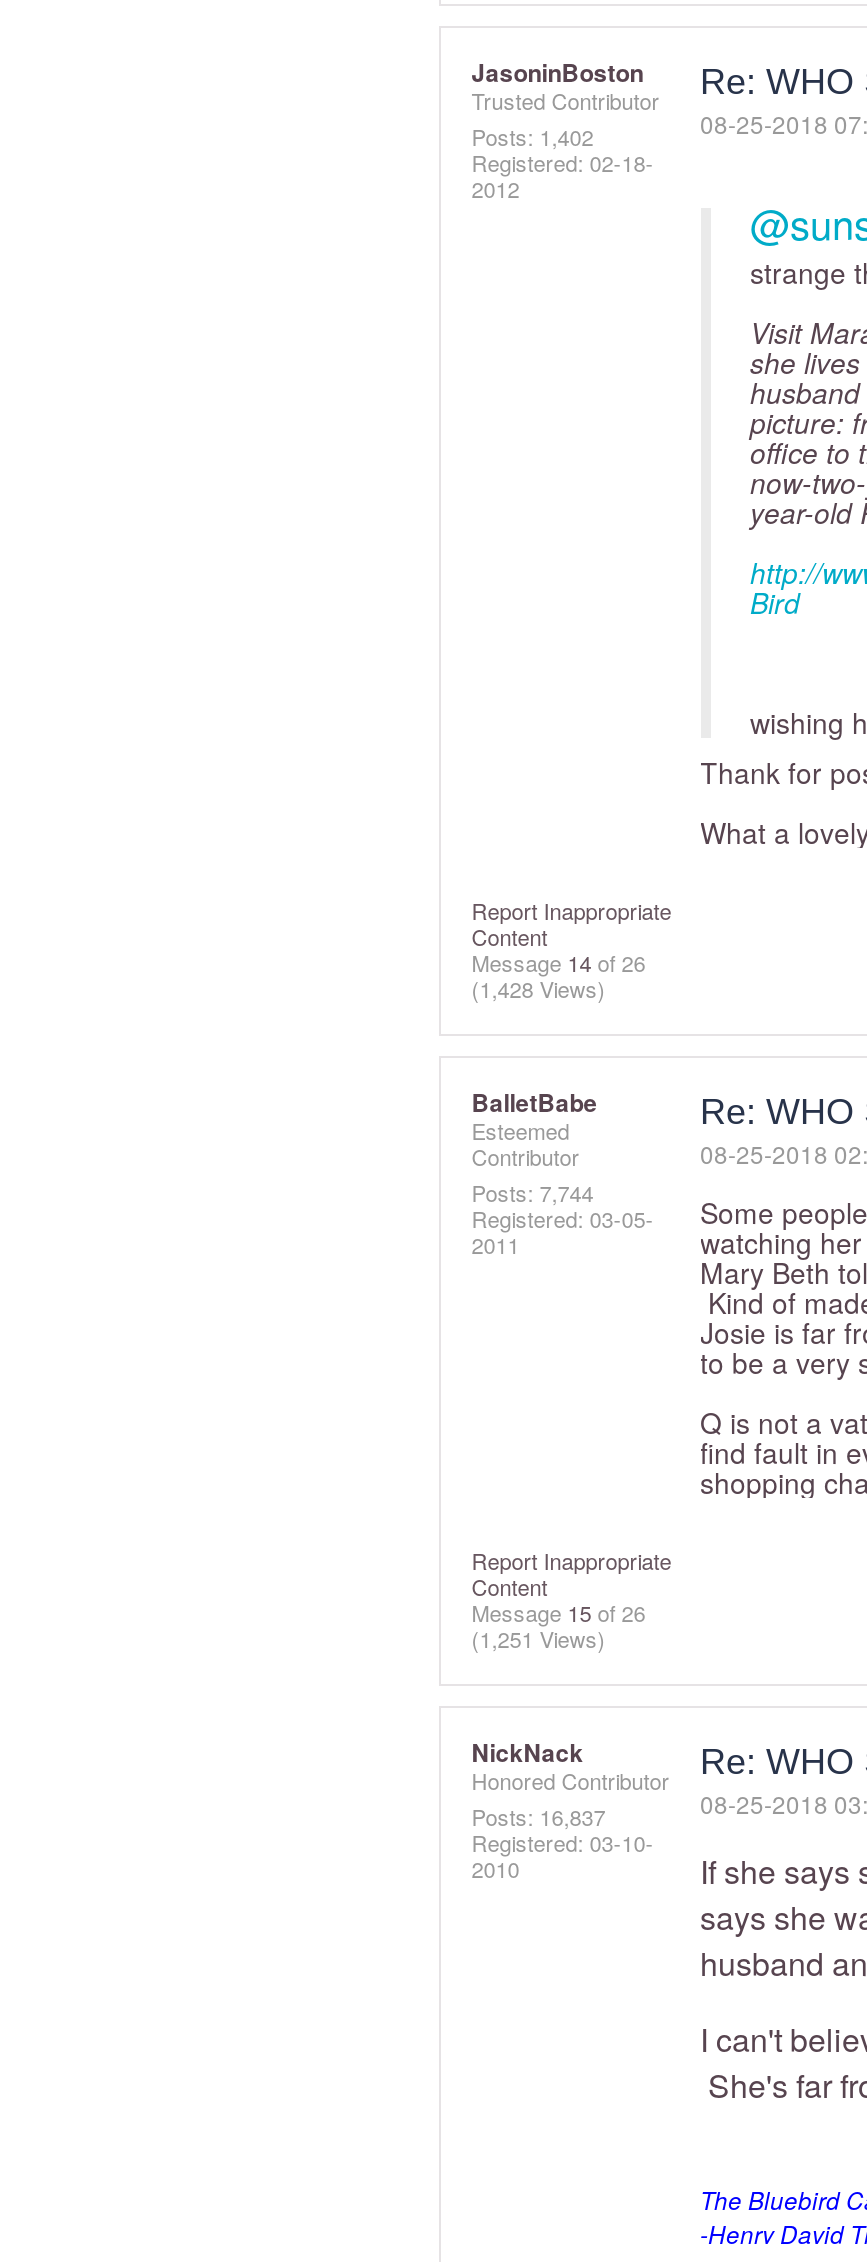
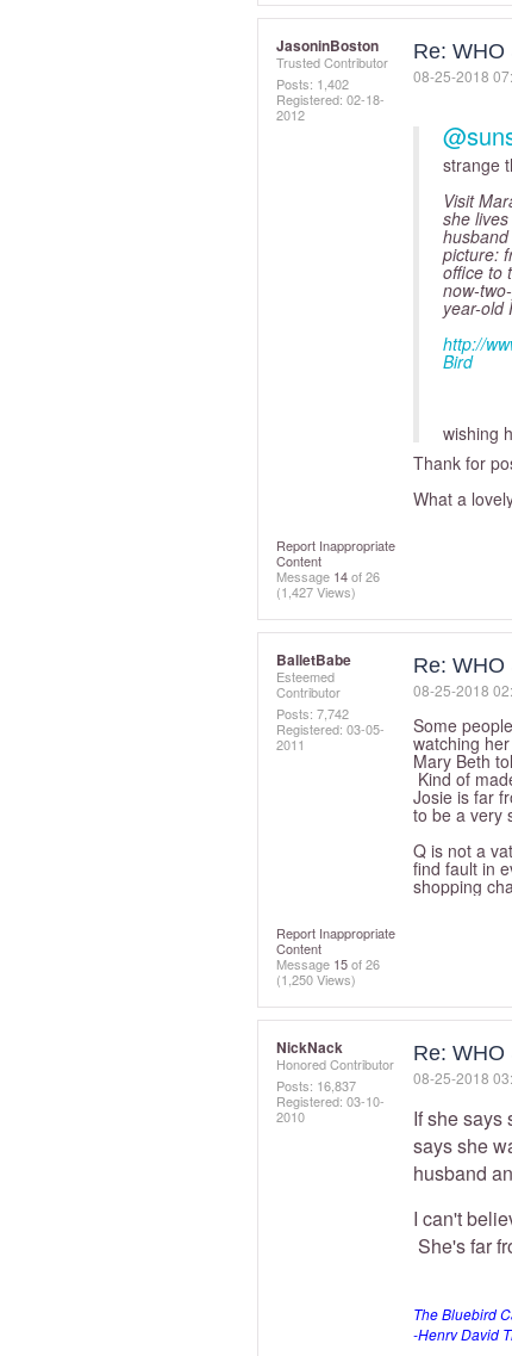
- (1,428 Views)
+ (1,427 Views)

- Posts: 7,744
+ Posts: 7,742

- (1,251 Views)
+ (1,250 Views)
